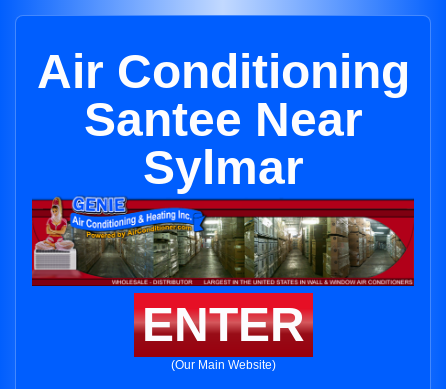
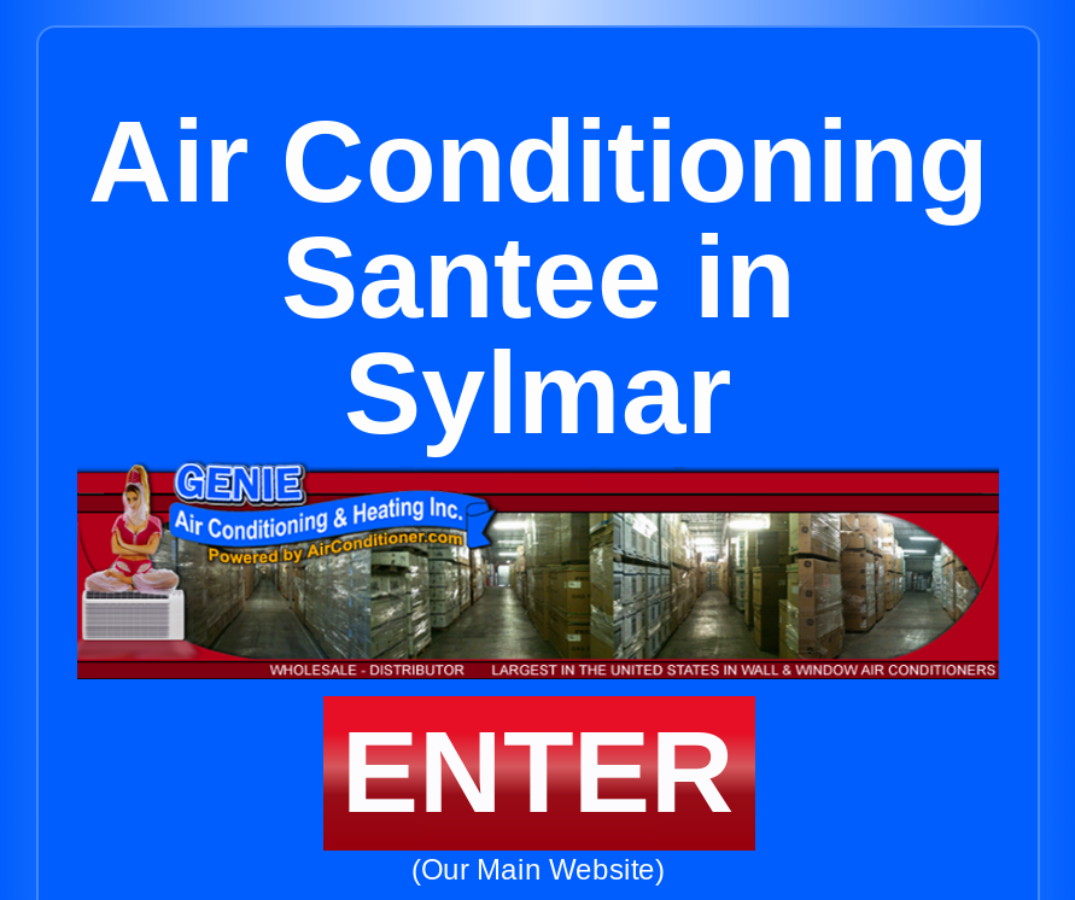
- Santee Near
+ Santee in
